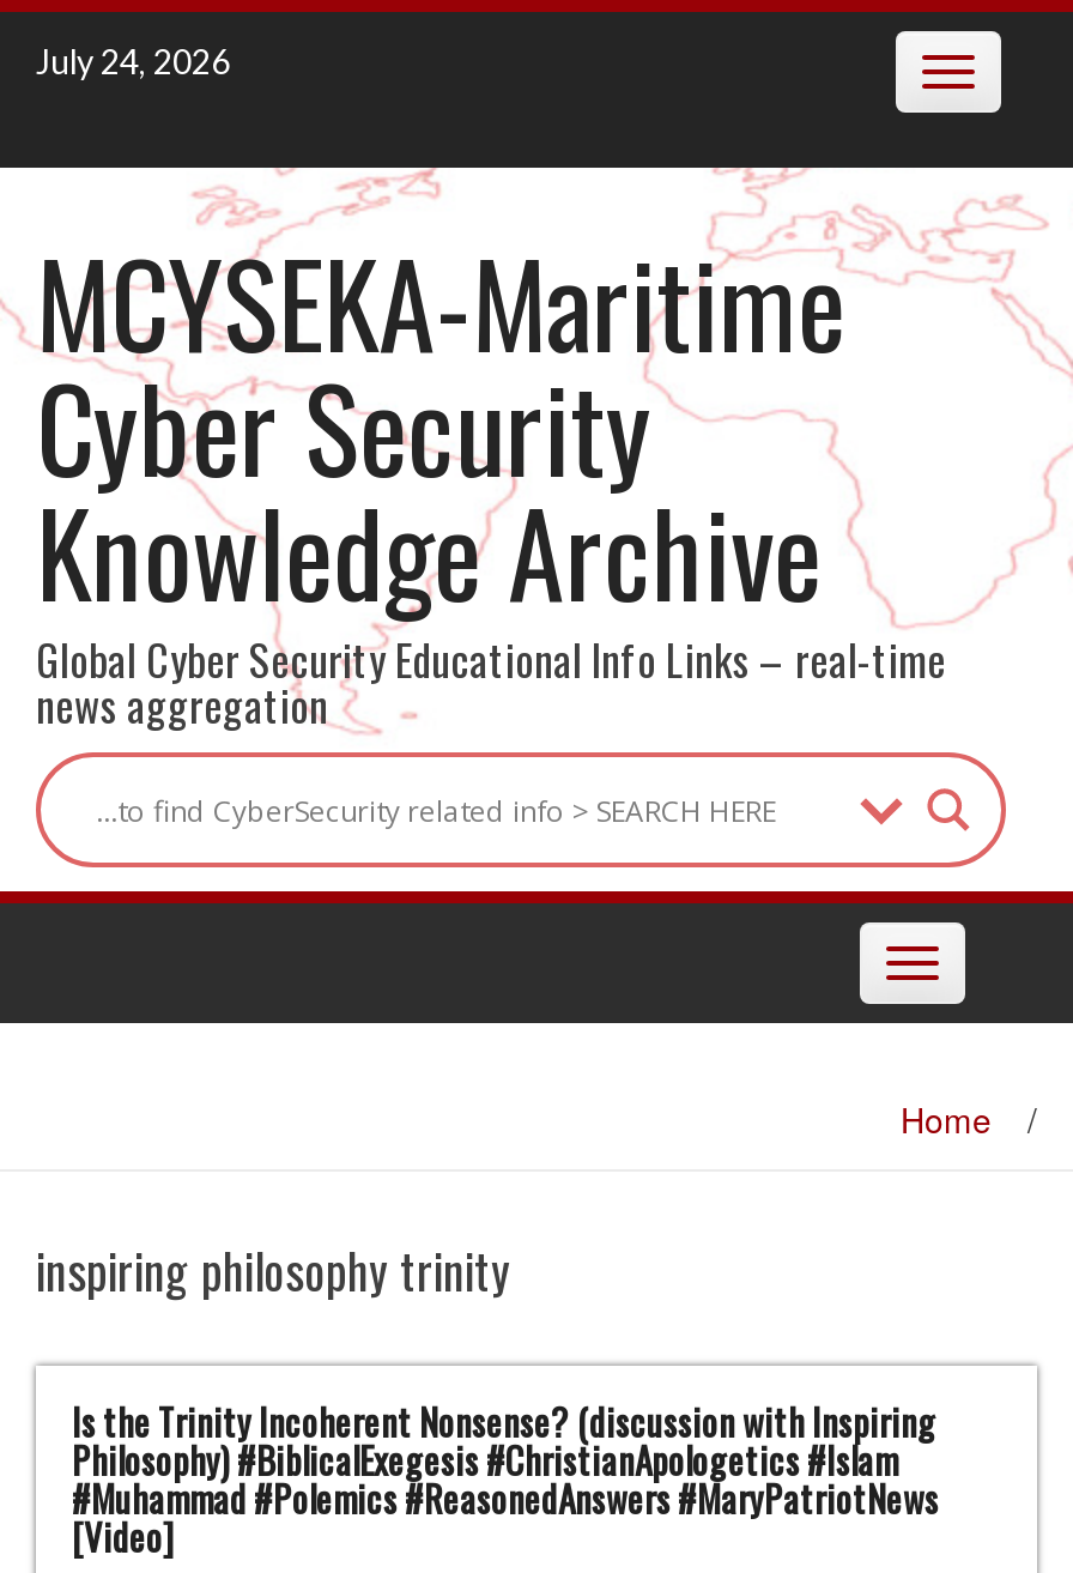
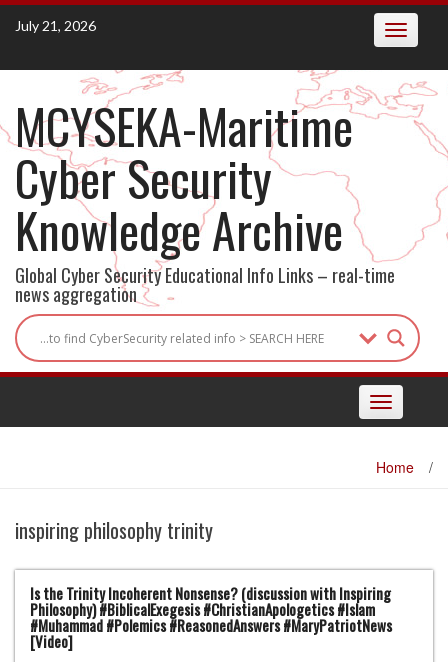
- July 24, 2026
+ July 21, 2026
